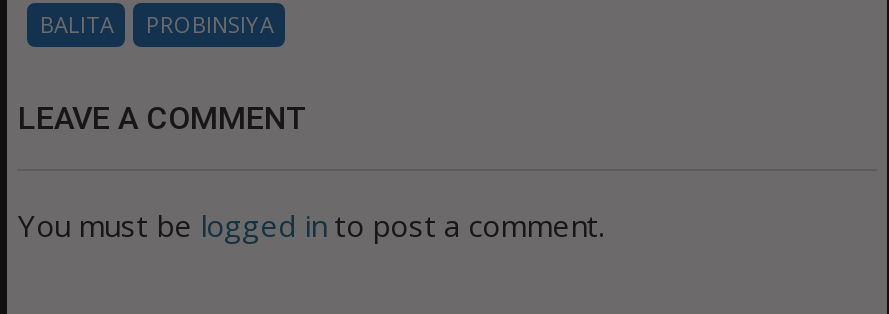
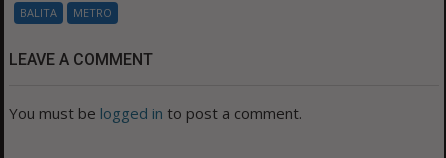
- PROBINSIYA
+ METRO
